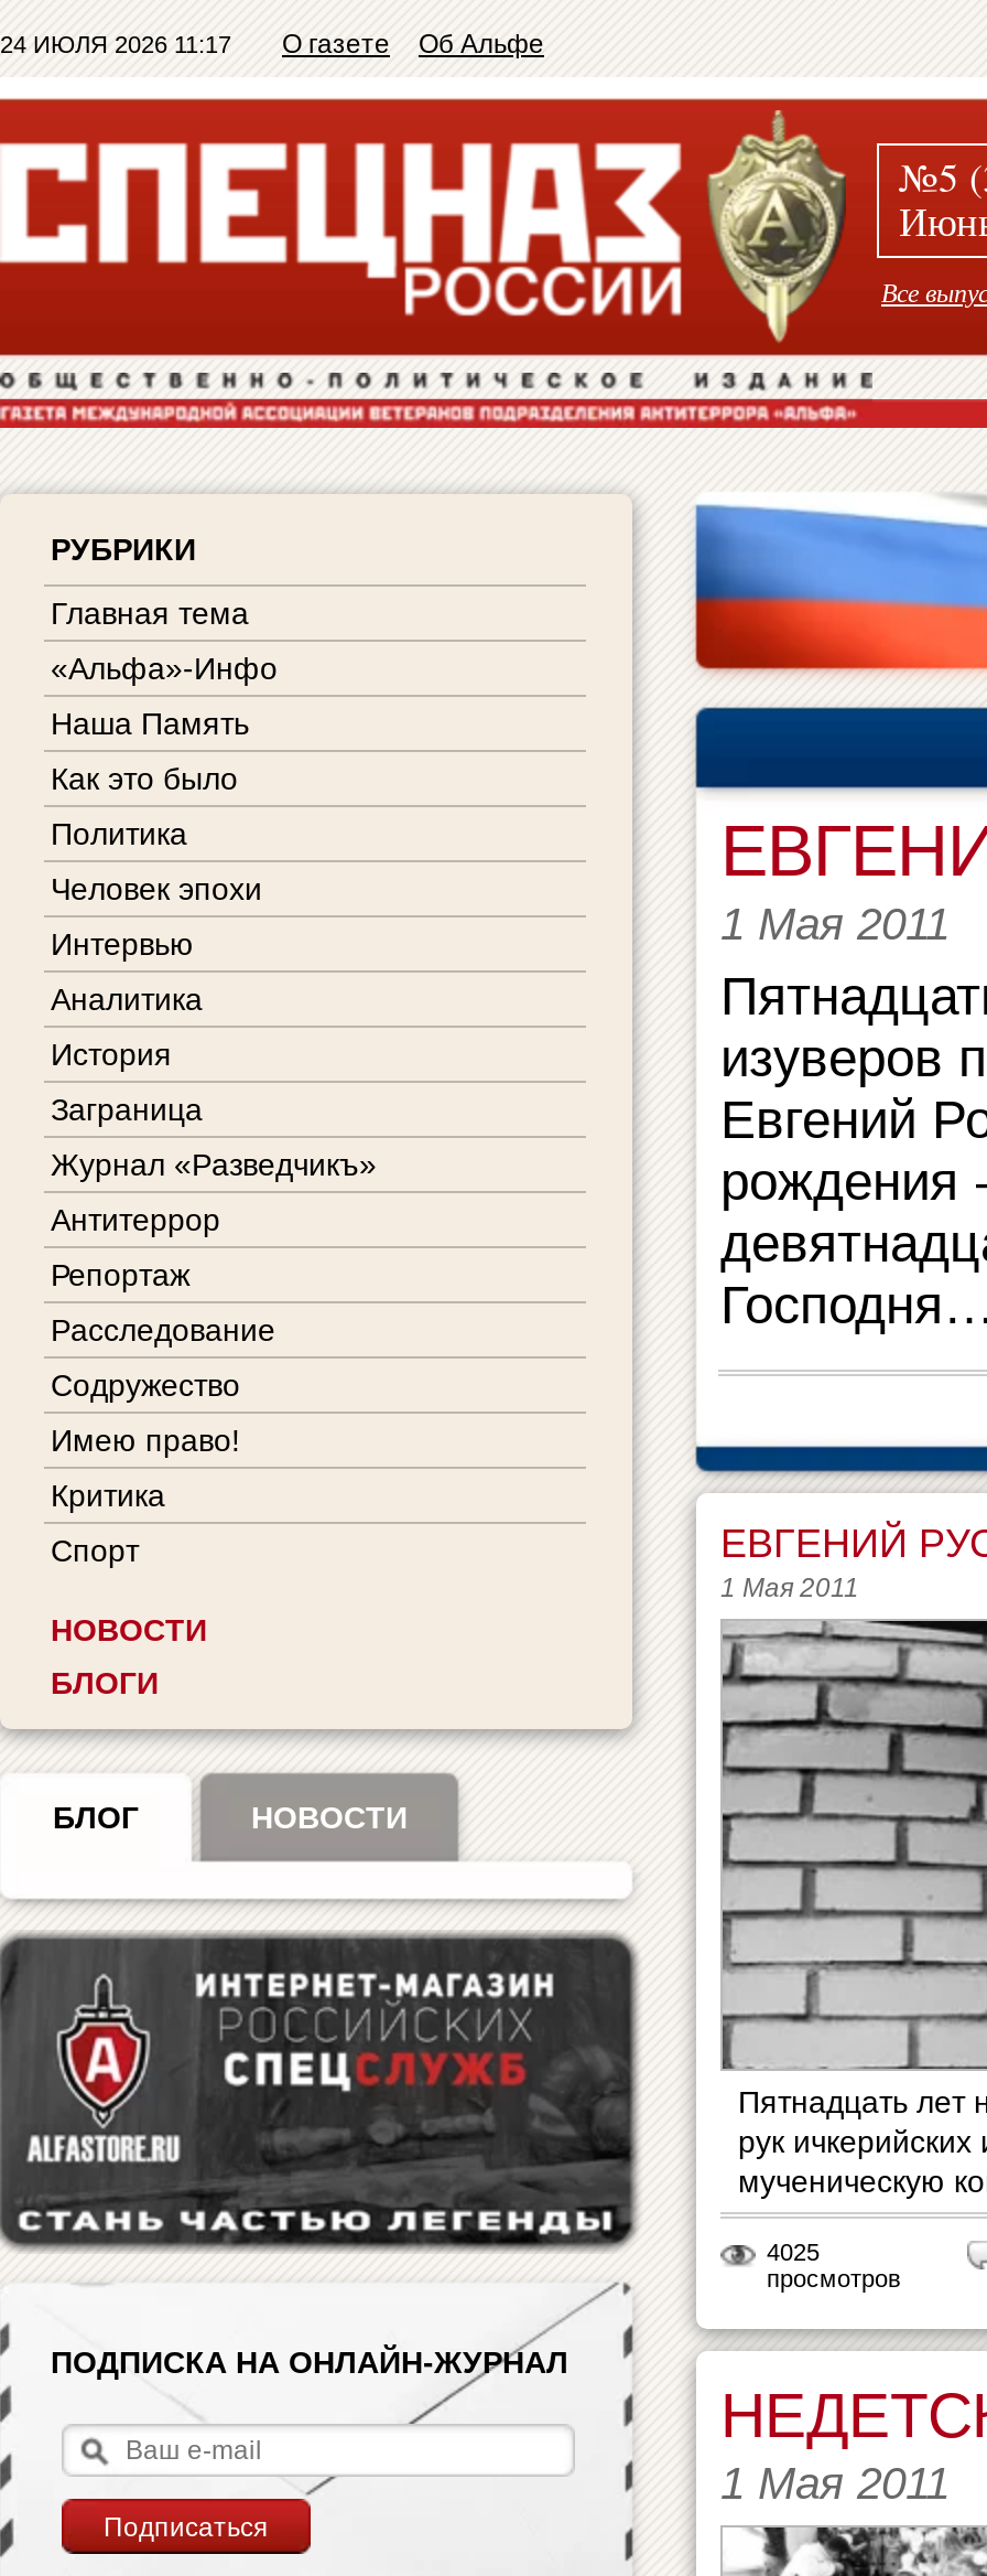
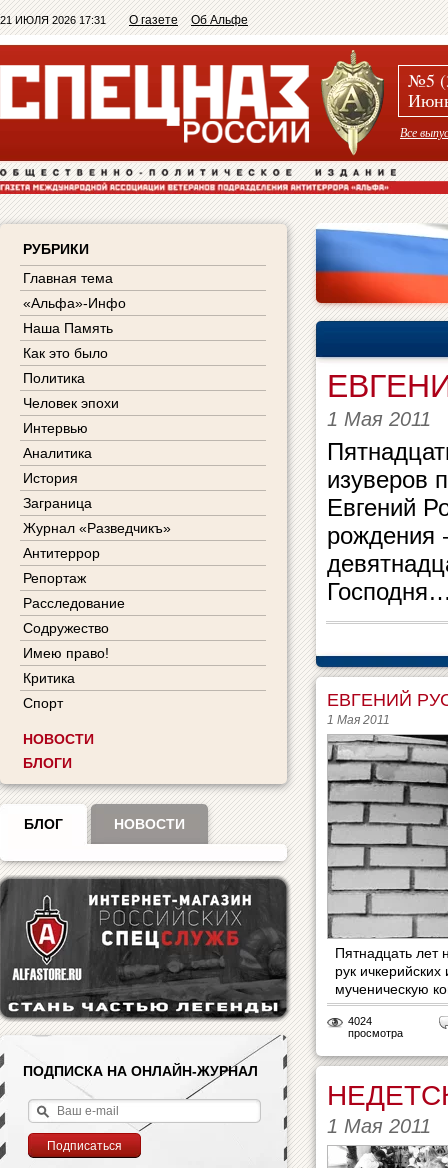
- 24 ИЮЛЯ 2026 11:17 О газете Об Альфе
+ 21 ИЮЛЯ 2026 17:31 О газете Об Альфе

- 4025
- просмотров
+ 4024
+ просмотра
